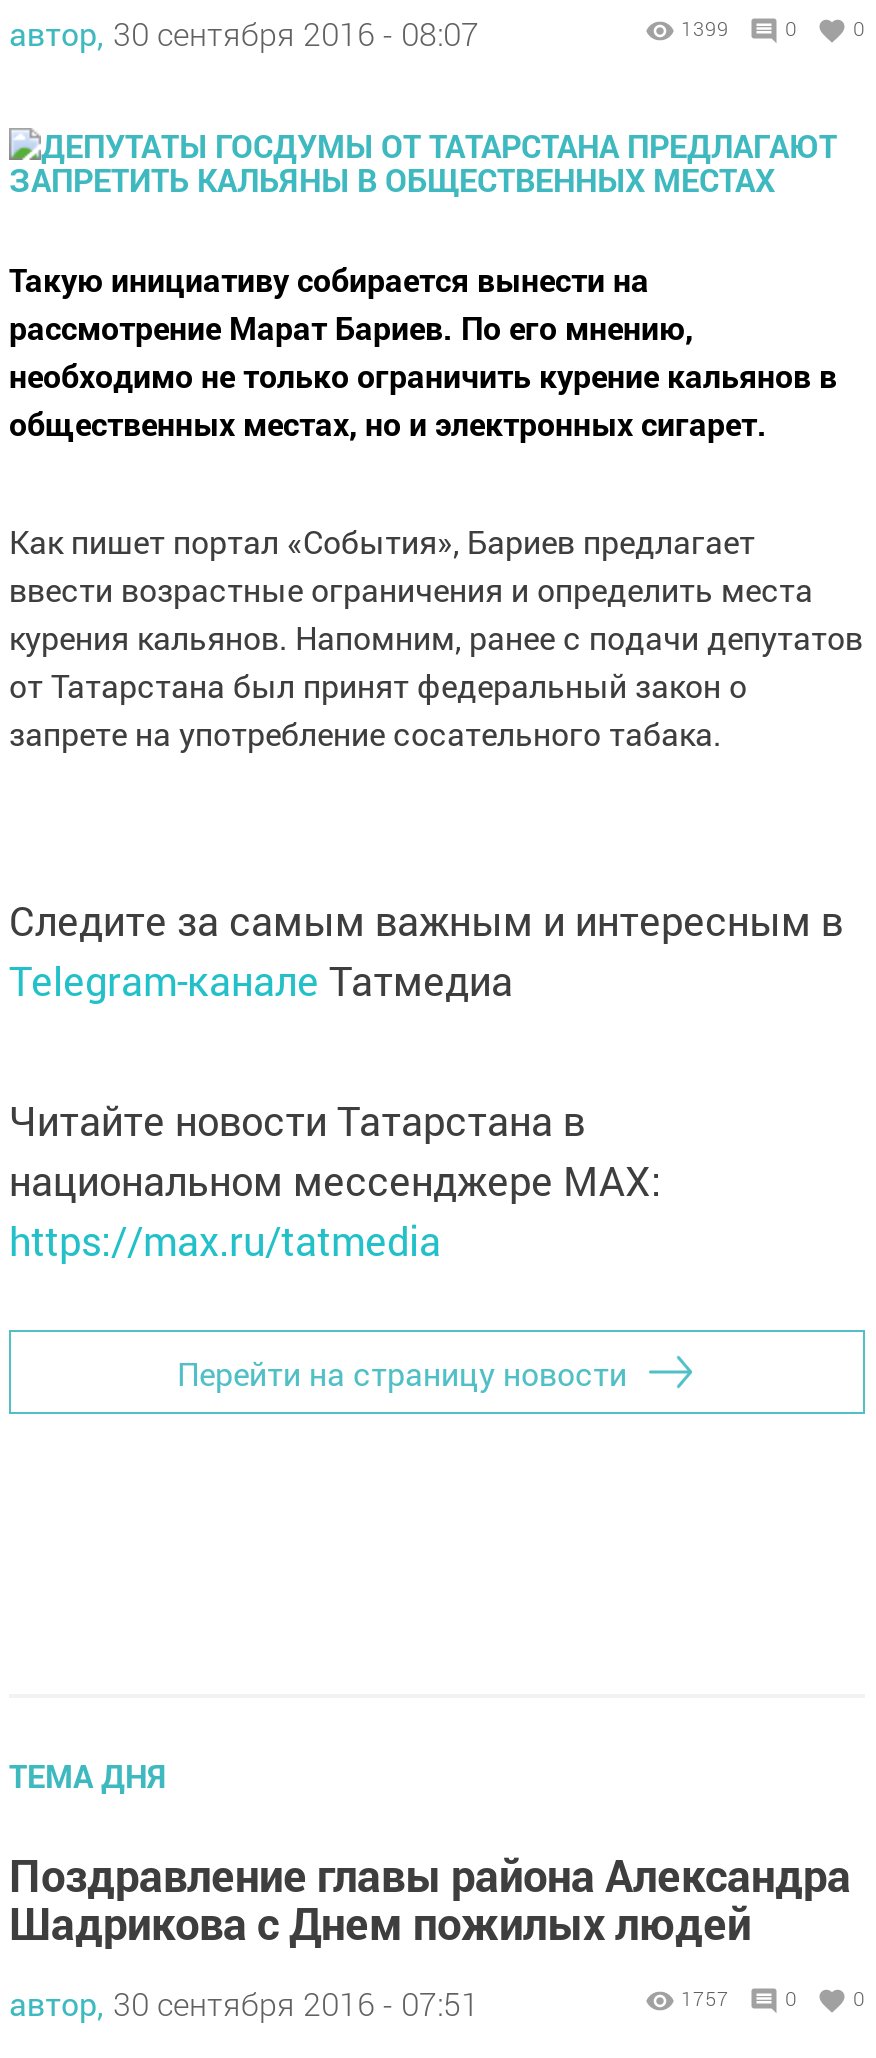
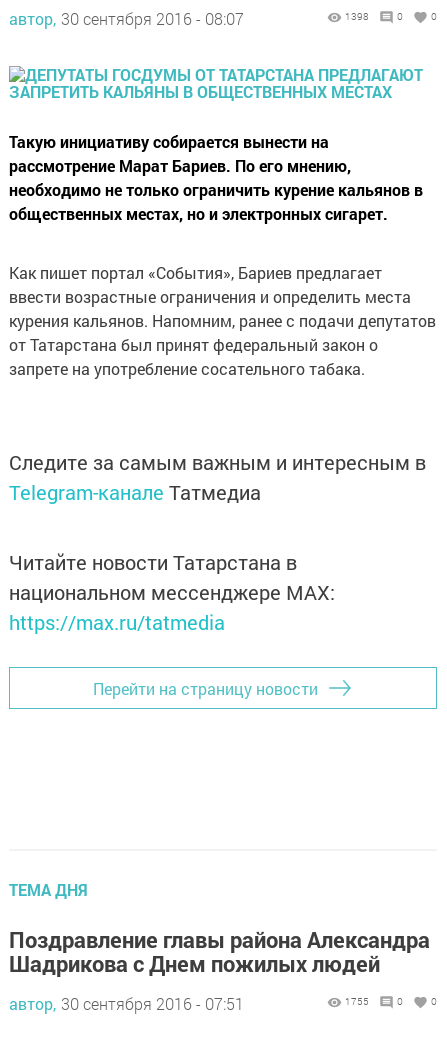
- 1399
+ 1398

- 1757
+ 1755
